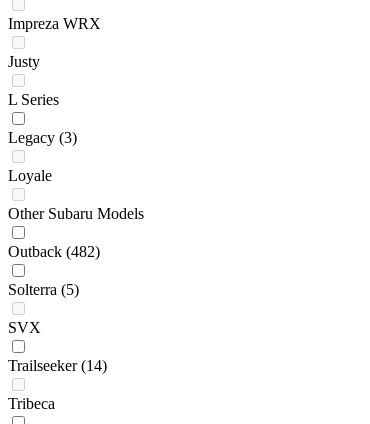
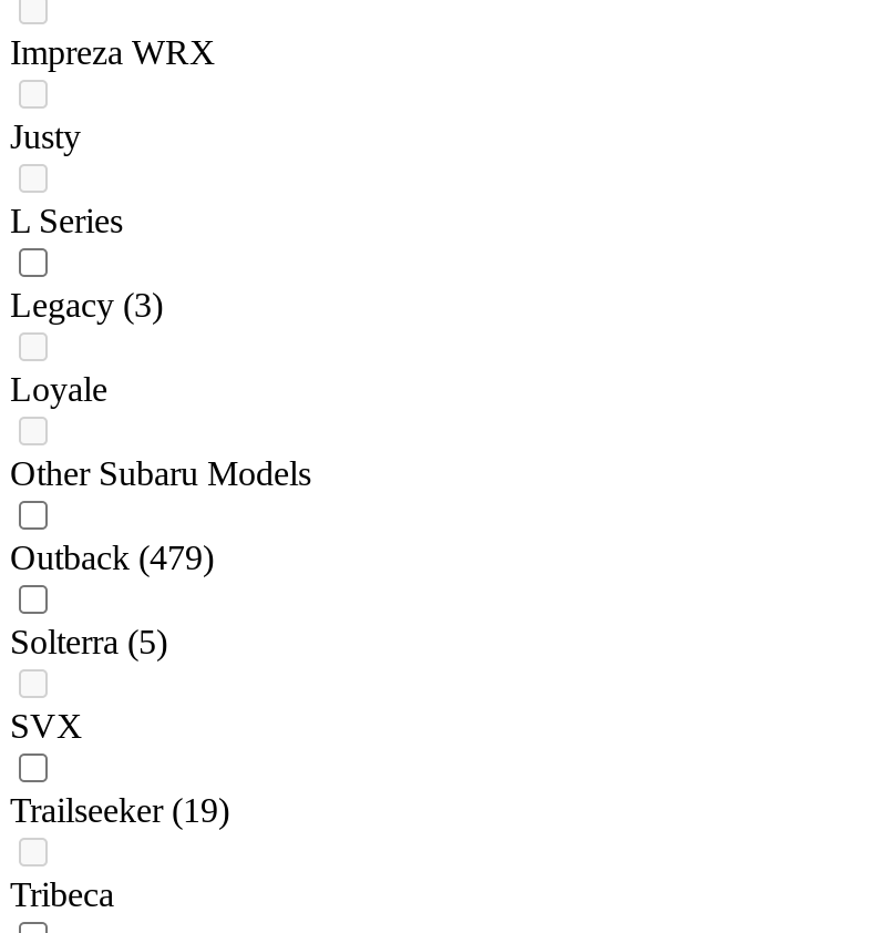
- Outback (482)
+ Outback (479)

- Trailseeker (14)
+ Trailseeker (19)
